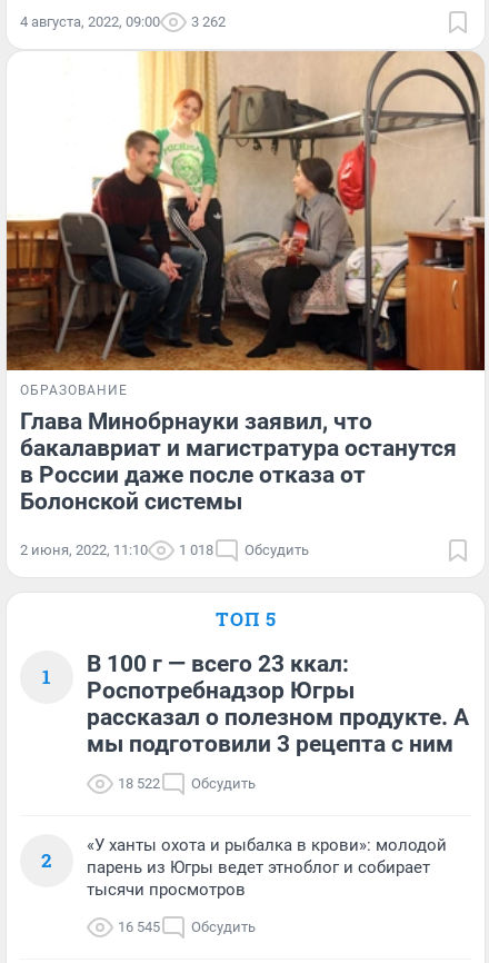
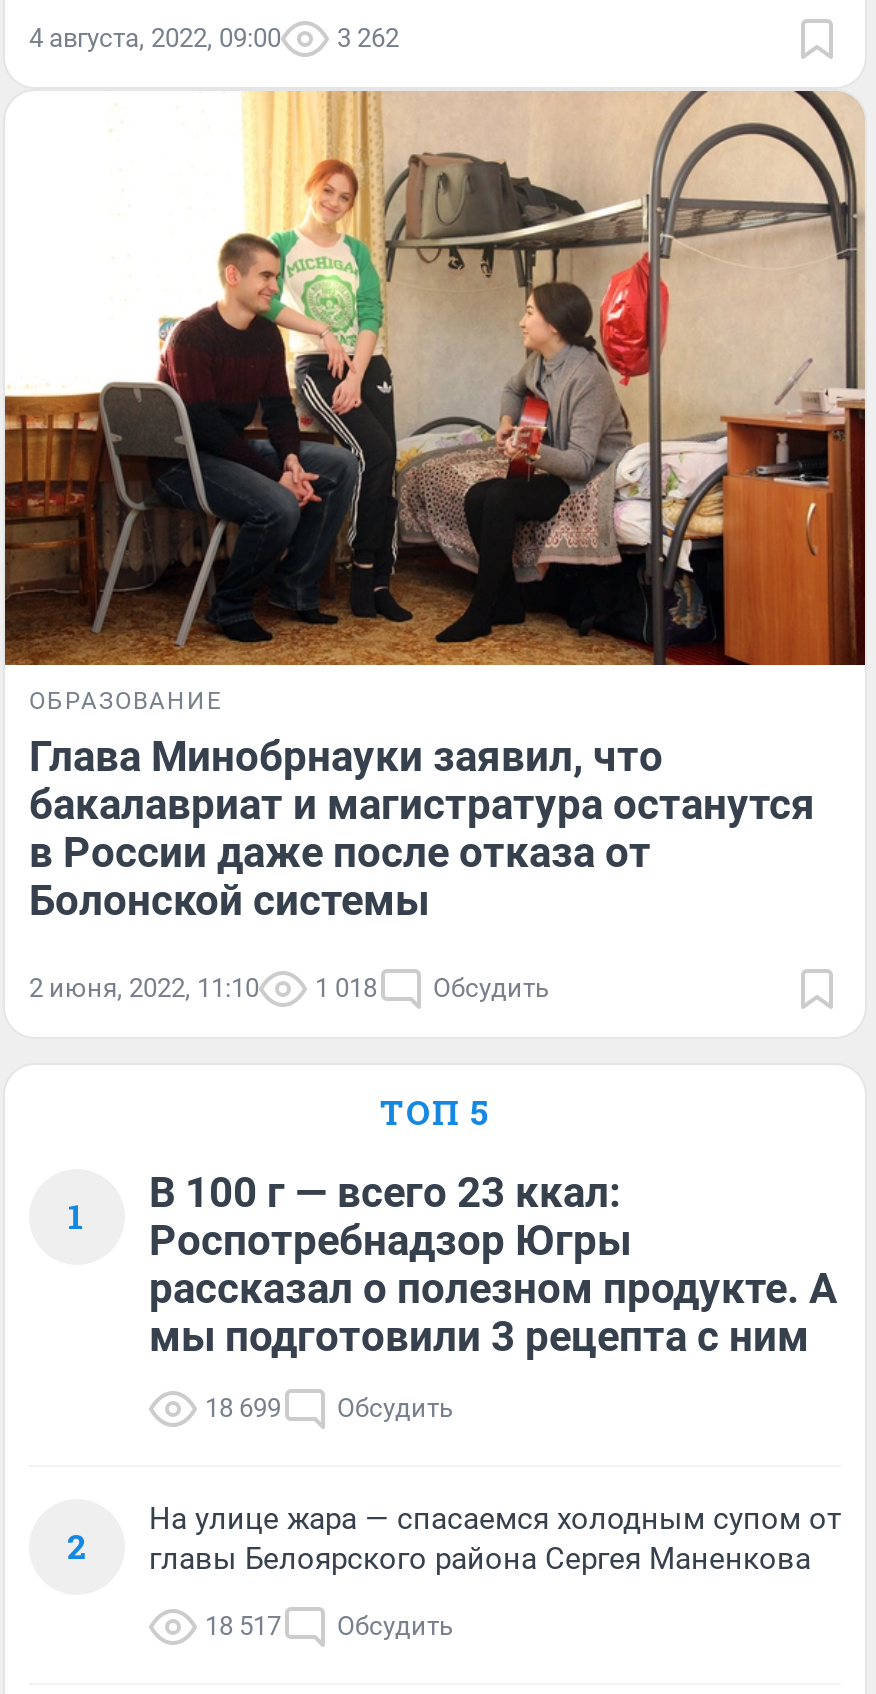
- 18 522 Обсудить
+ 18 699 Обсудить

- «У ханты охота и рыбалка в крови»: молодой
- парень из Югры ведет этноблог и собирает
- тысячи просмотров
+ На улице жара — спасаемся холодным супом от
+ главы Белоярского района Сергея Маненкова

- 16 545 Обсудить
+ 18 517 Обсудить
